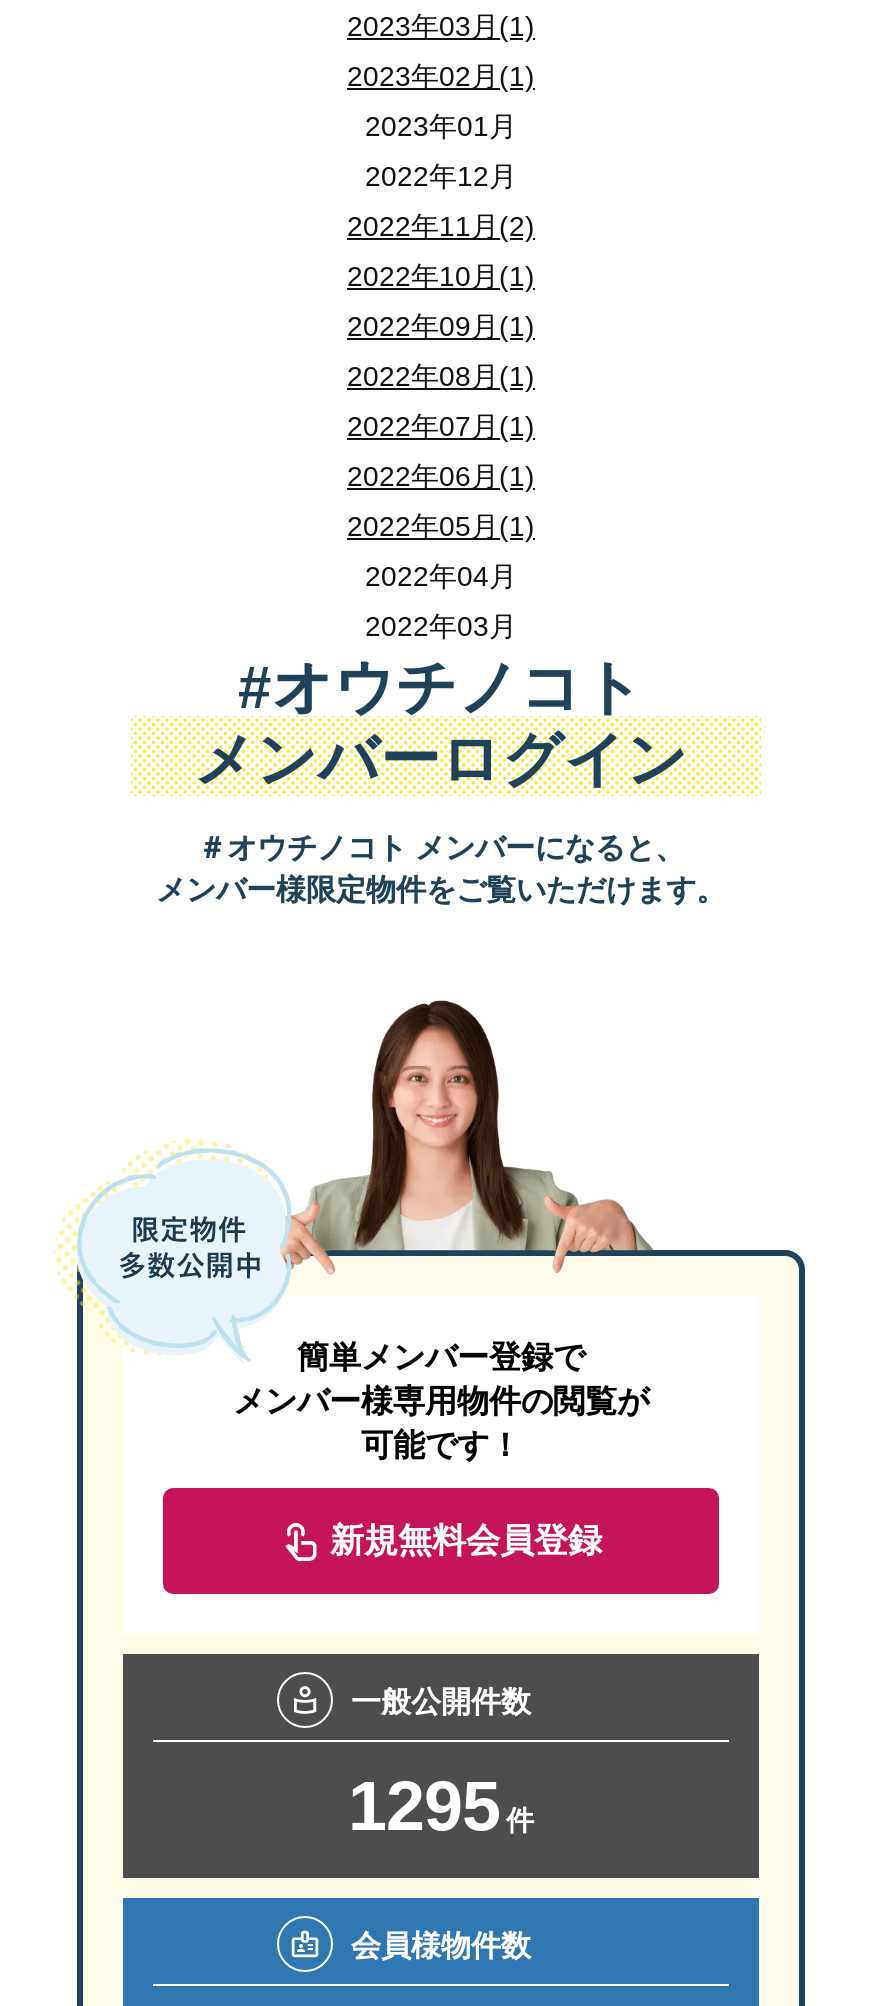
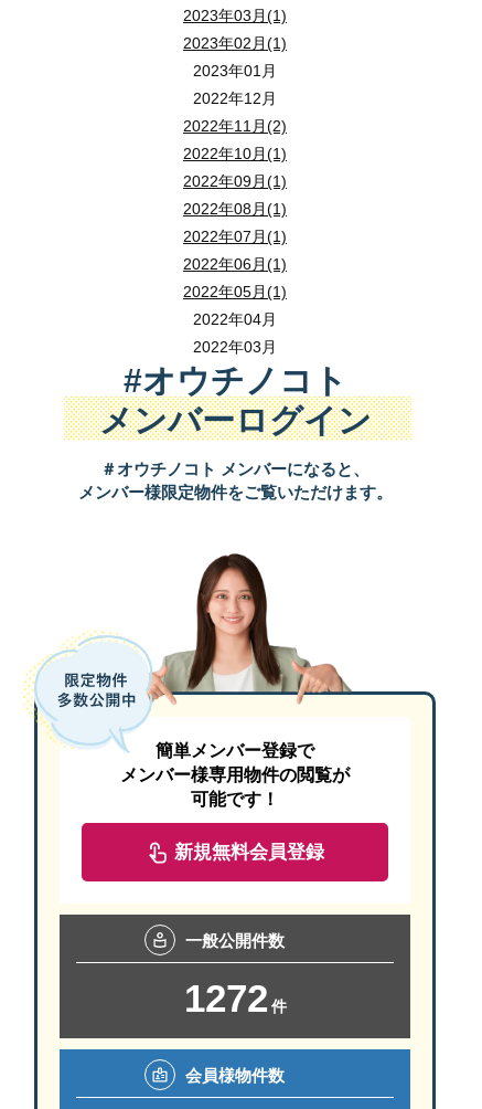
- 1295 件
+ 1272 件
